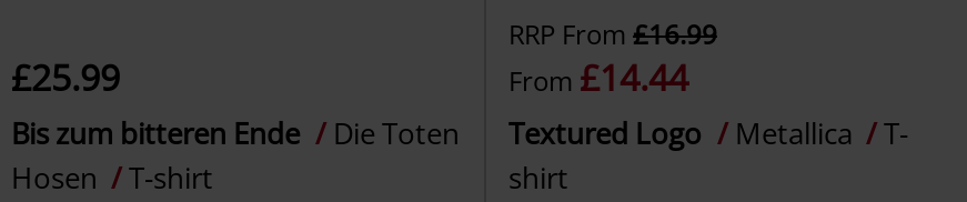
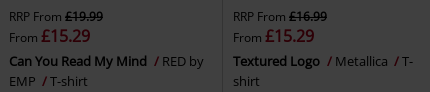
- £25.99
- Bis zum bitteren Ende
- Die Toten
- Hosen
+ RRP From £19.99
+ From £15.29
+ Can You Read My Mind
+ RED by
+ EMP

- From £14.44
+ From £15.29
